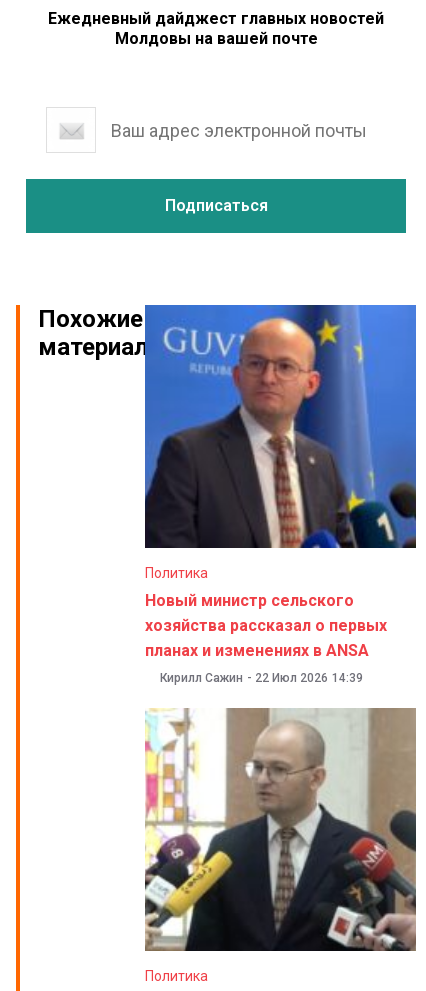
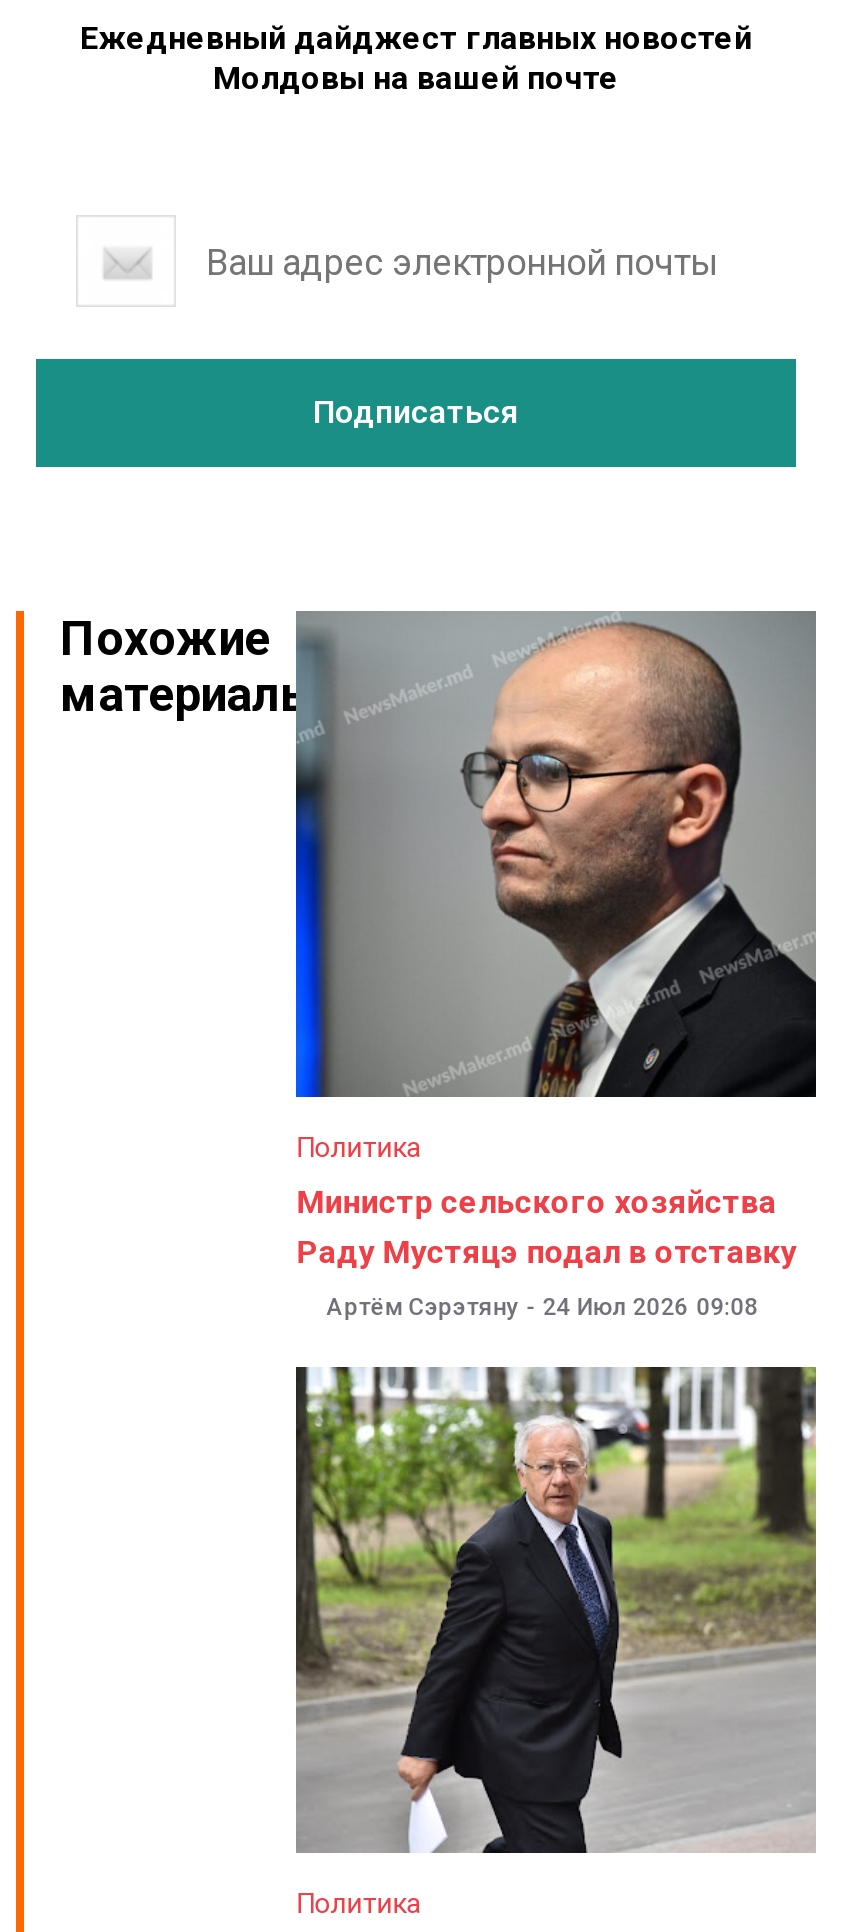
- [image]
+ [image]

- Новый министр сельского
- хозяйства рассказал о первых
- планах и изменениях в ANSA
+ Министр сельского хозяйства
+ Раду Мустяцэ подал в отставку

- Кирилл Сажин - 22 Июл 2026 14:39
+ Артём Сэрэтяну - 24 Июл 2026 09:08

- [image]
+ [image]
